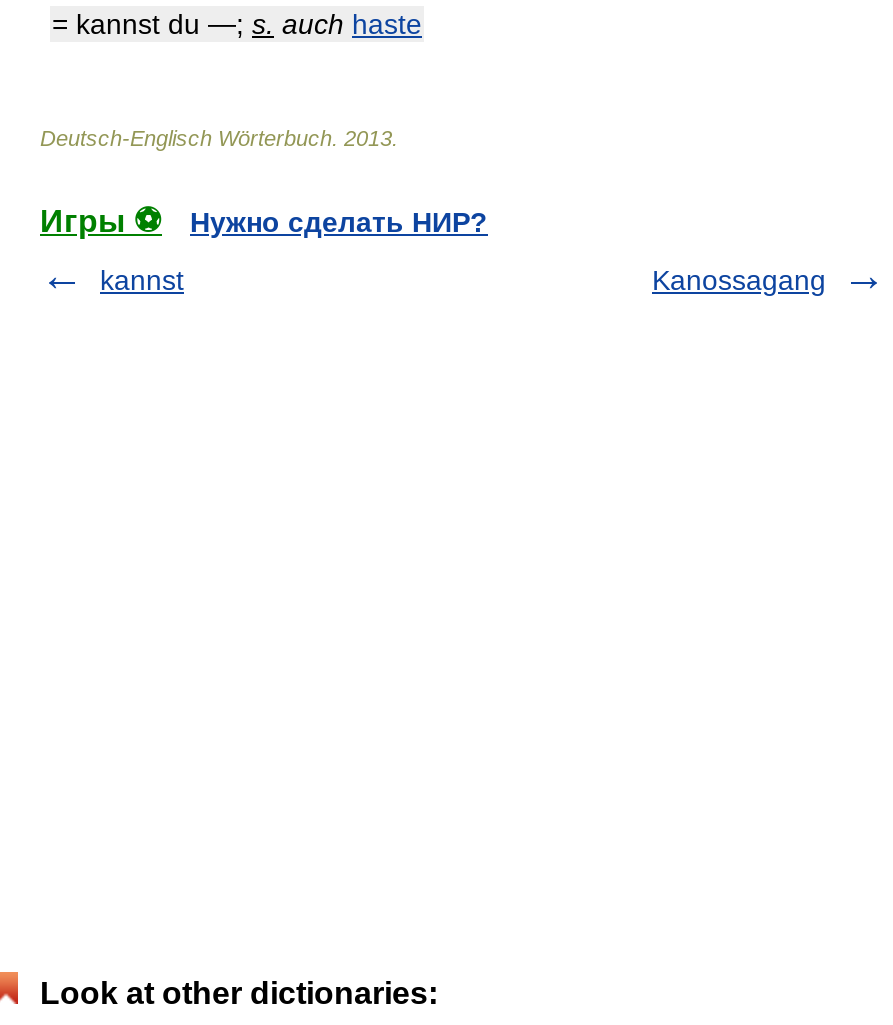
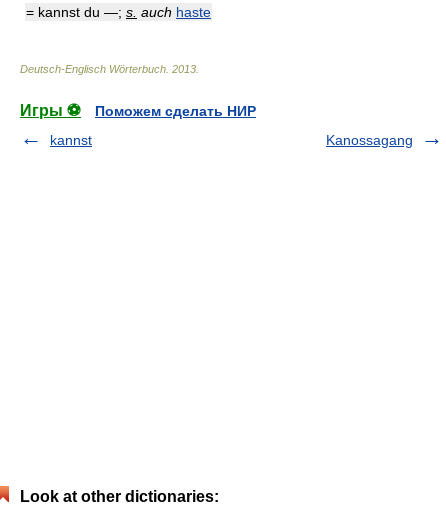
- Нужно сделать НИР?
+ Поможем сделать НИР
